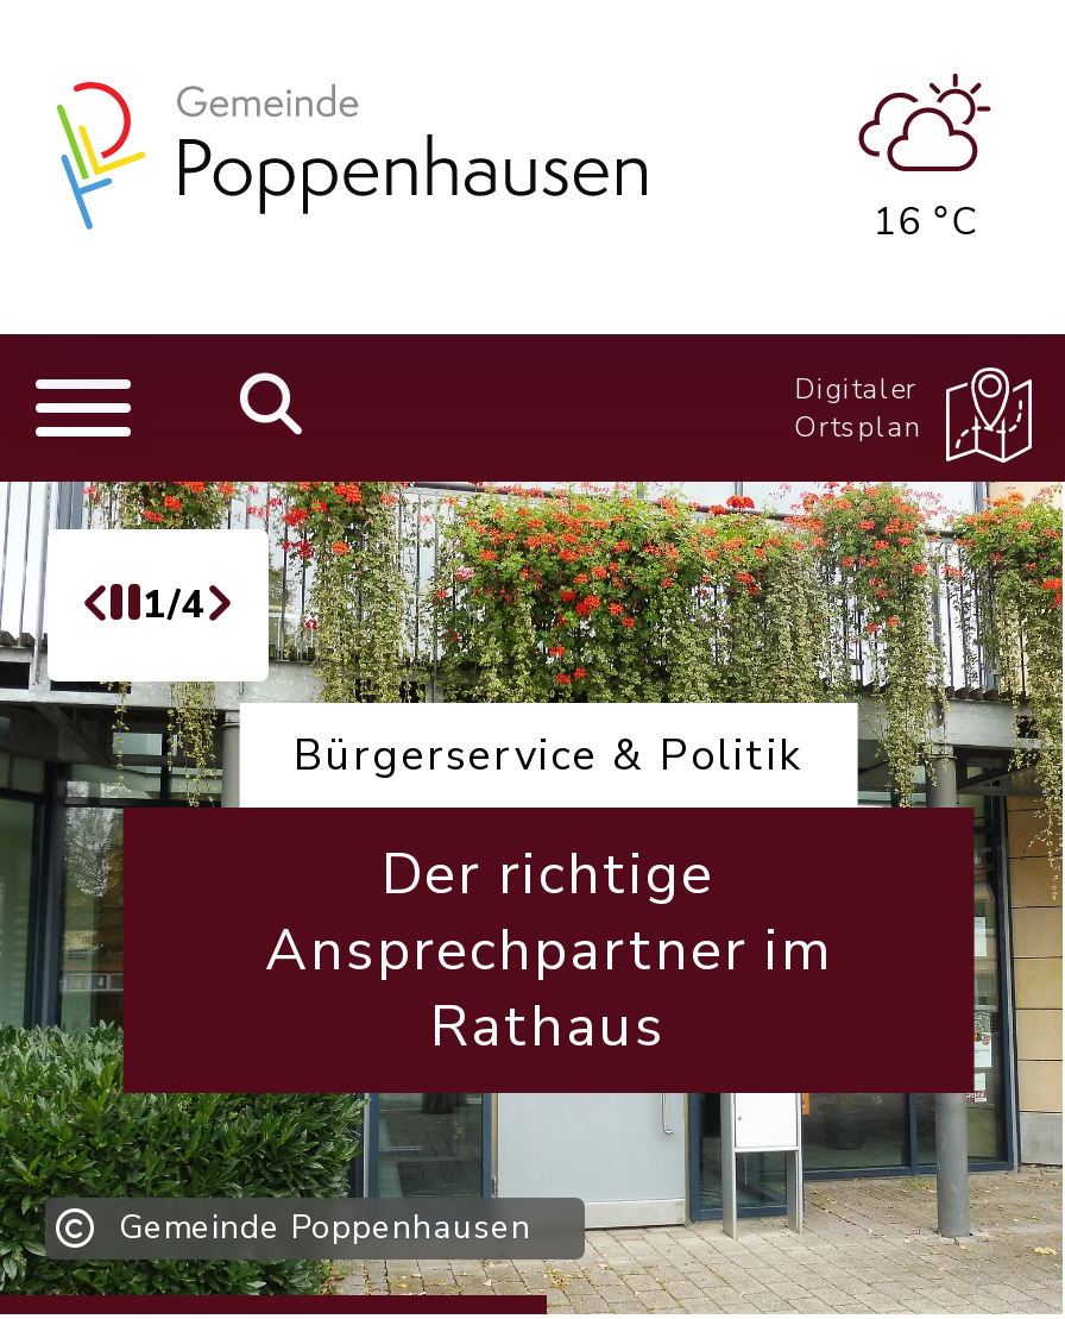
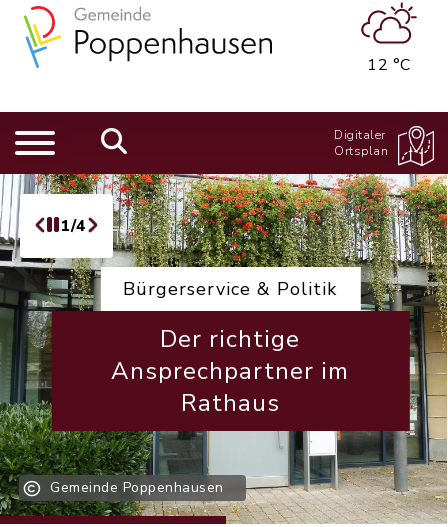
- 16 °C
+ 12 °C
